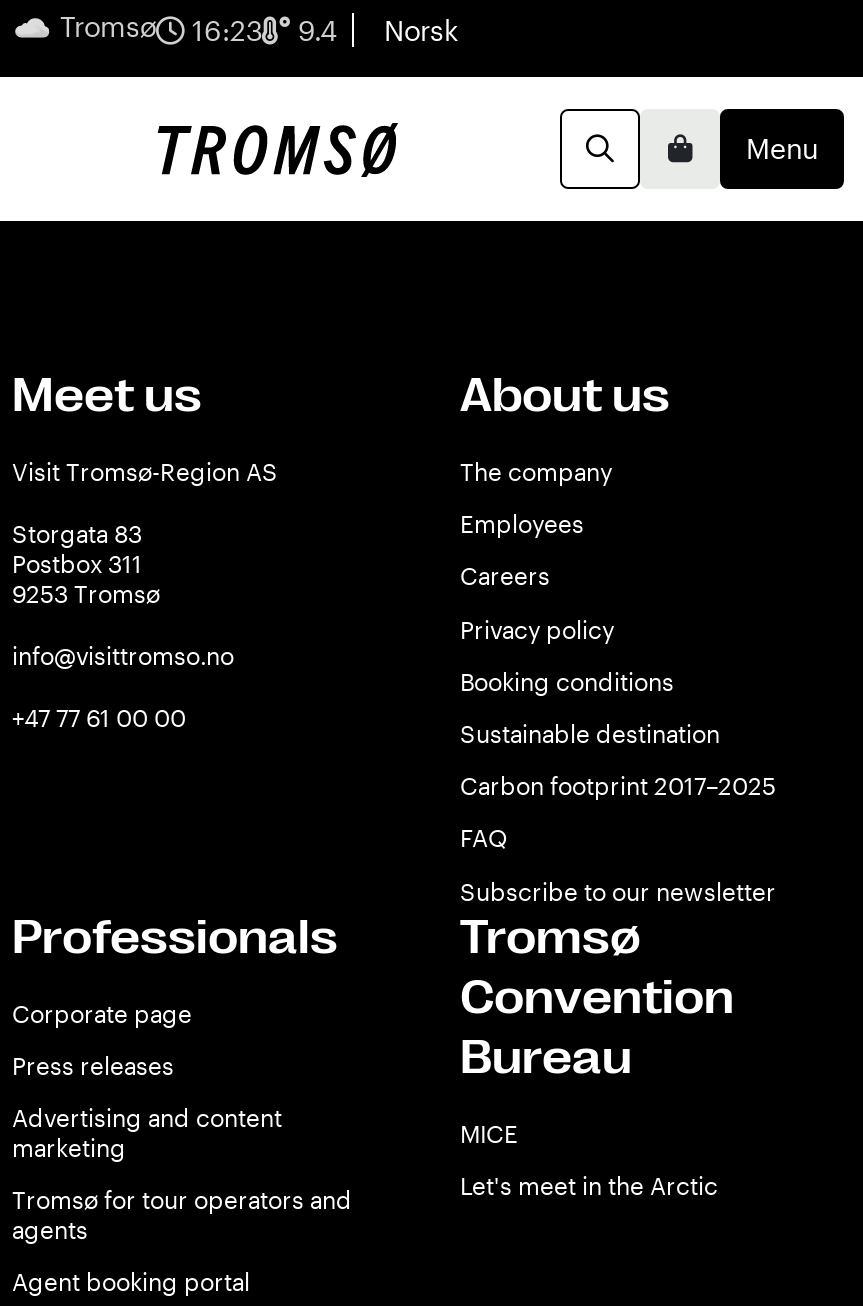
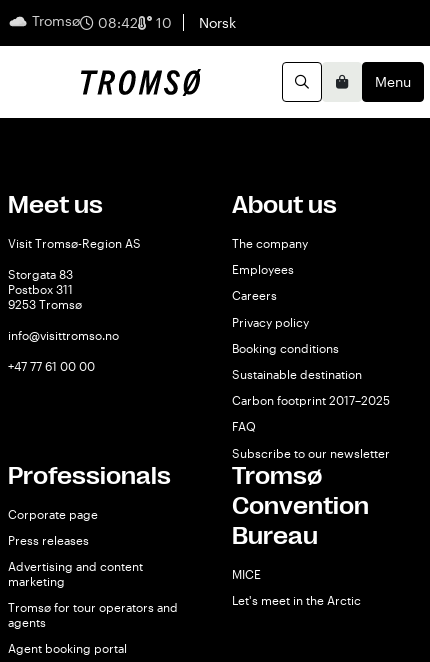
- 16:23
+ 08:42

- 9.4
+ 10
